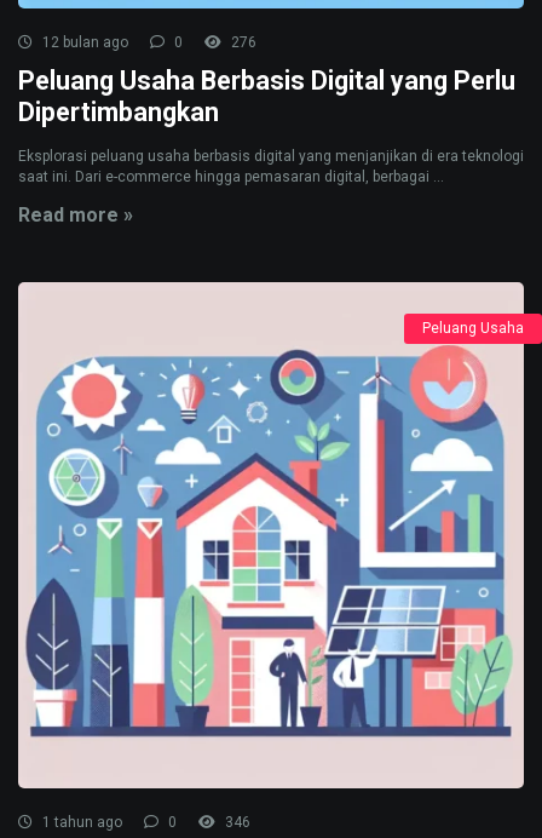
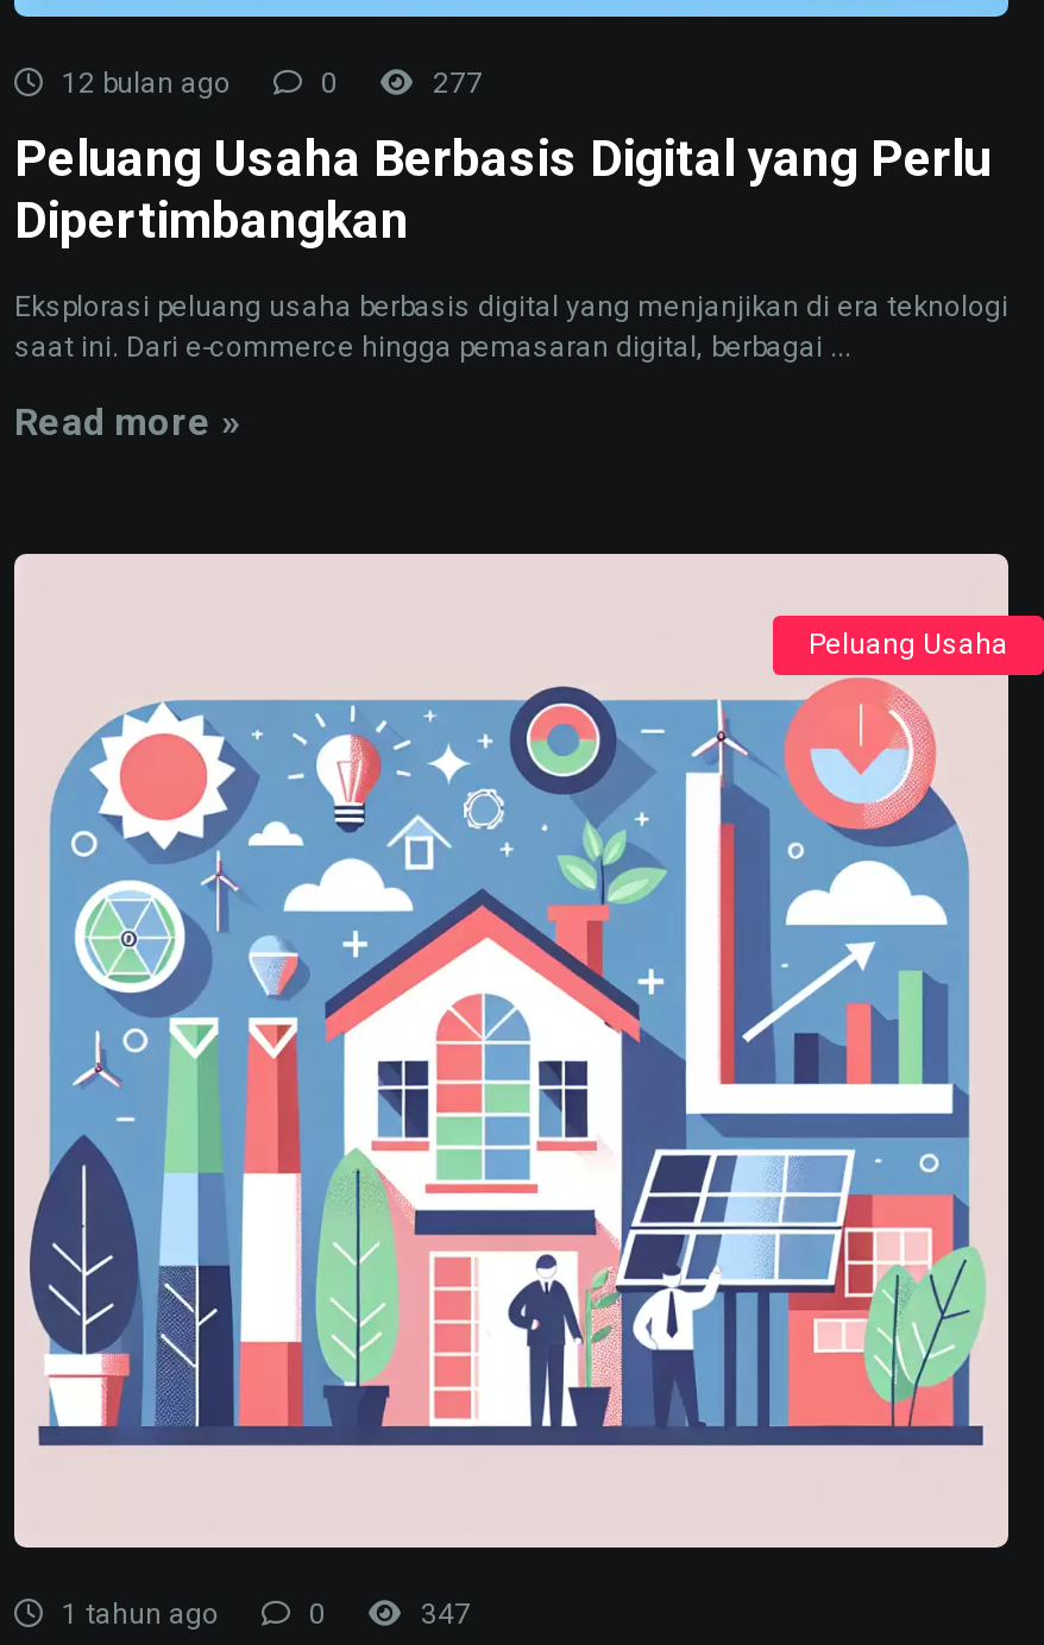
- 276
+ 277

- 346
+ 347
